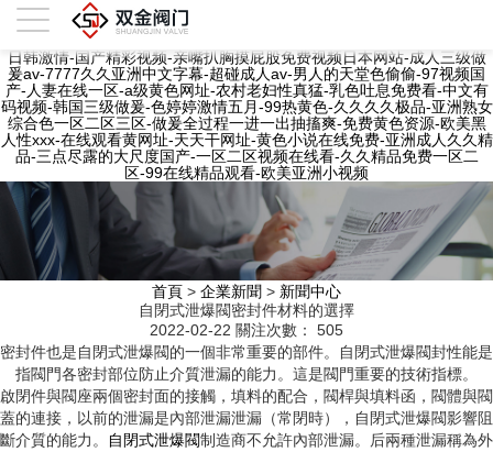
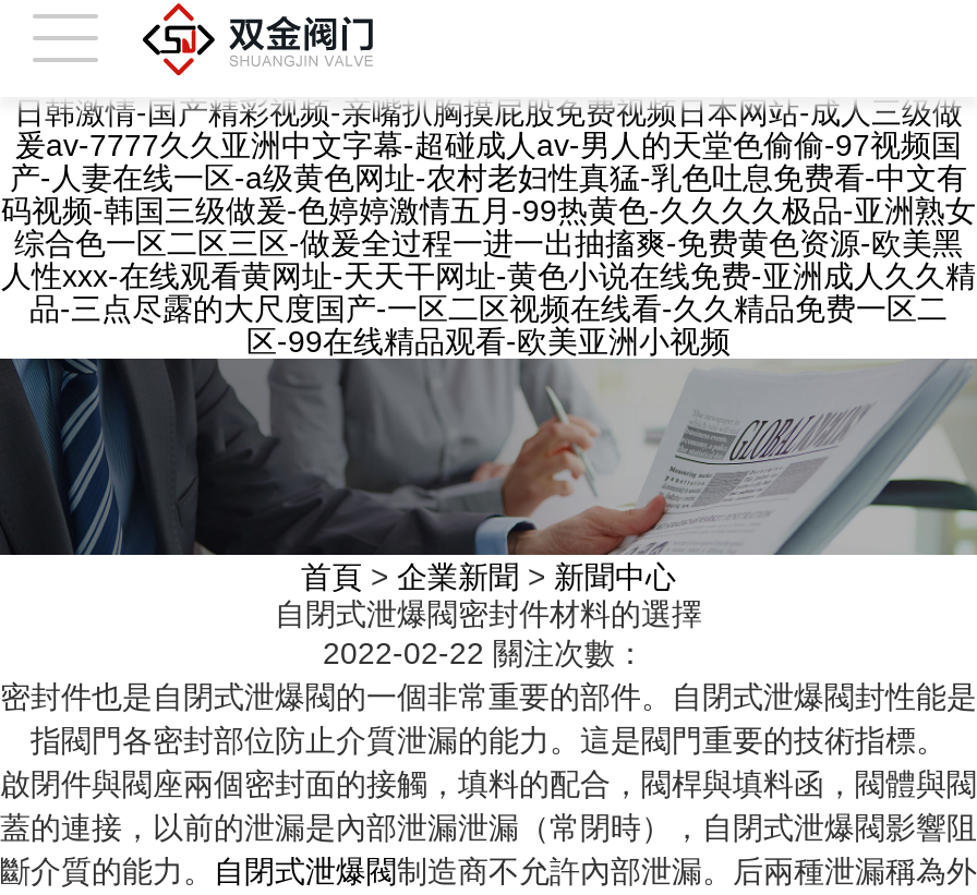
- 2022-02-22關注次數：505
+ 2022-02-22關注次數：
